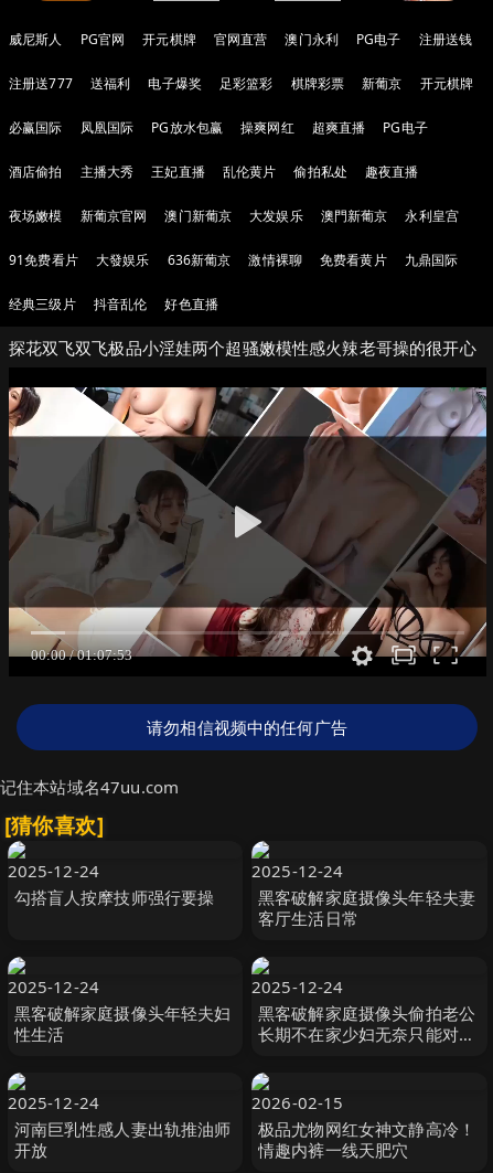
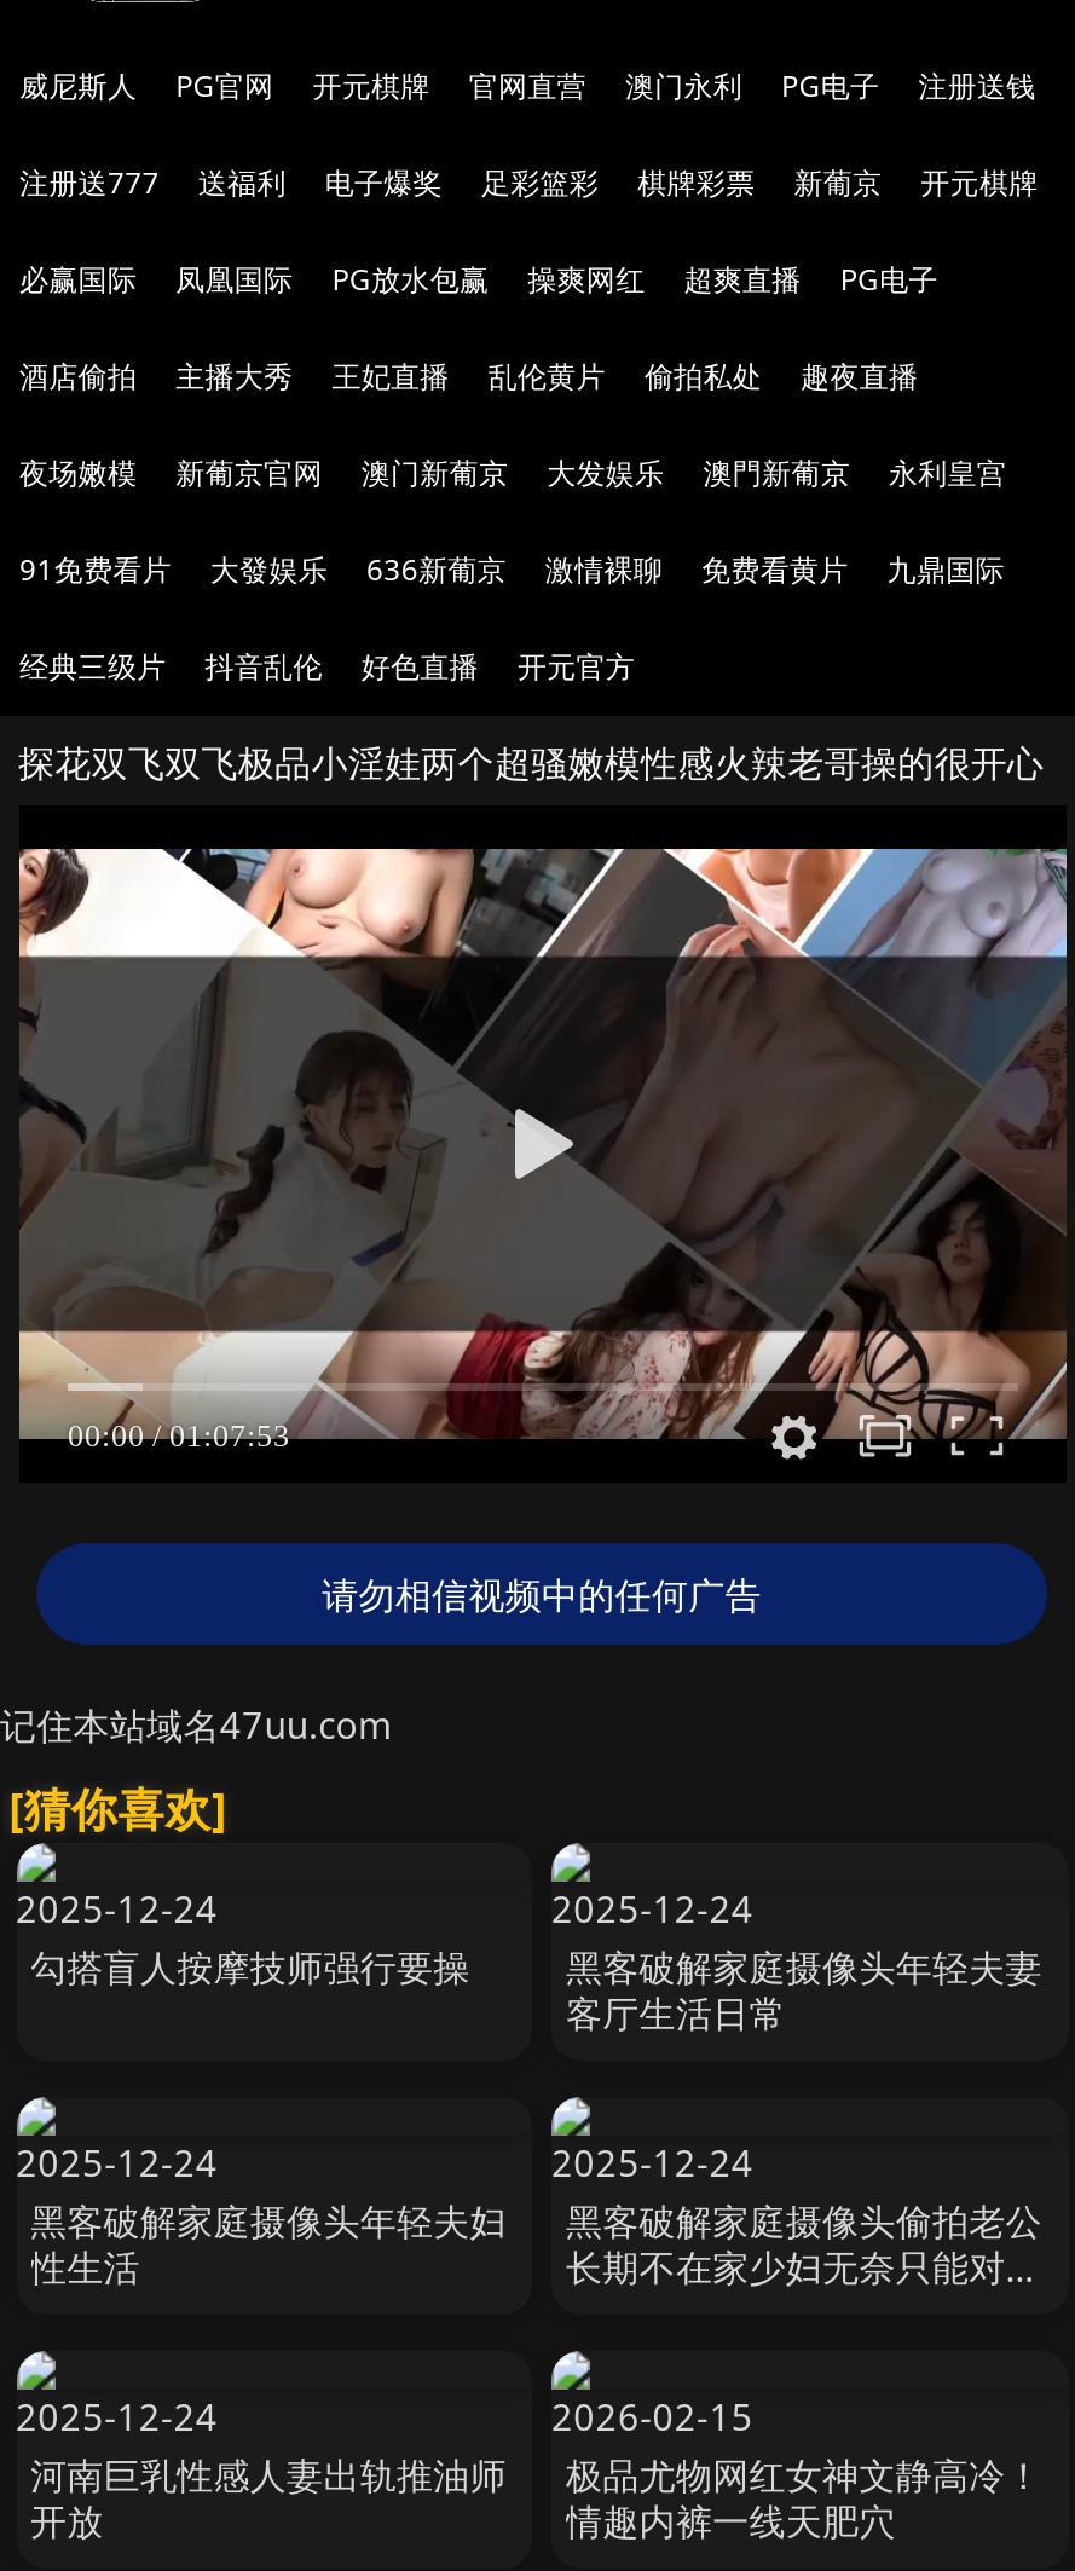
+ 开元官方
